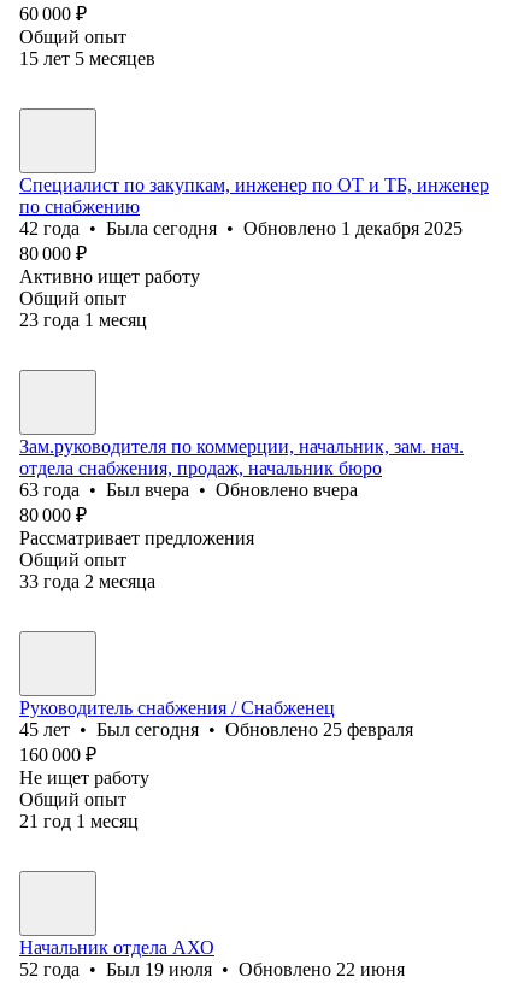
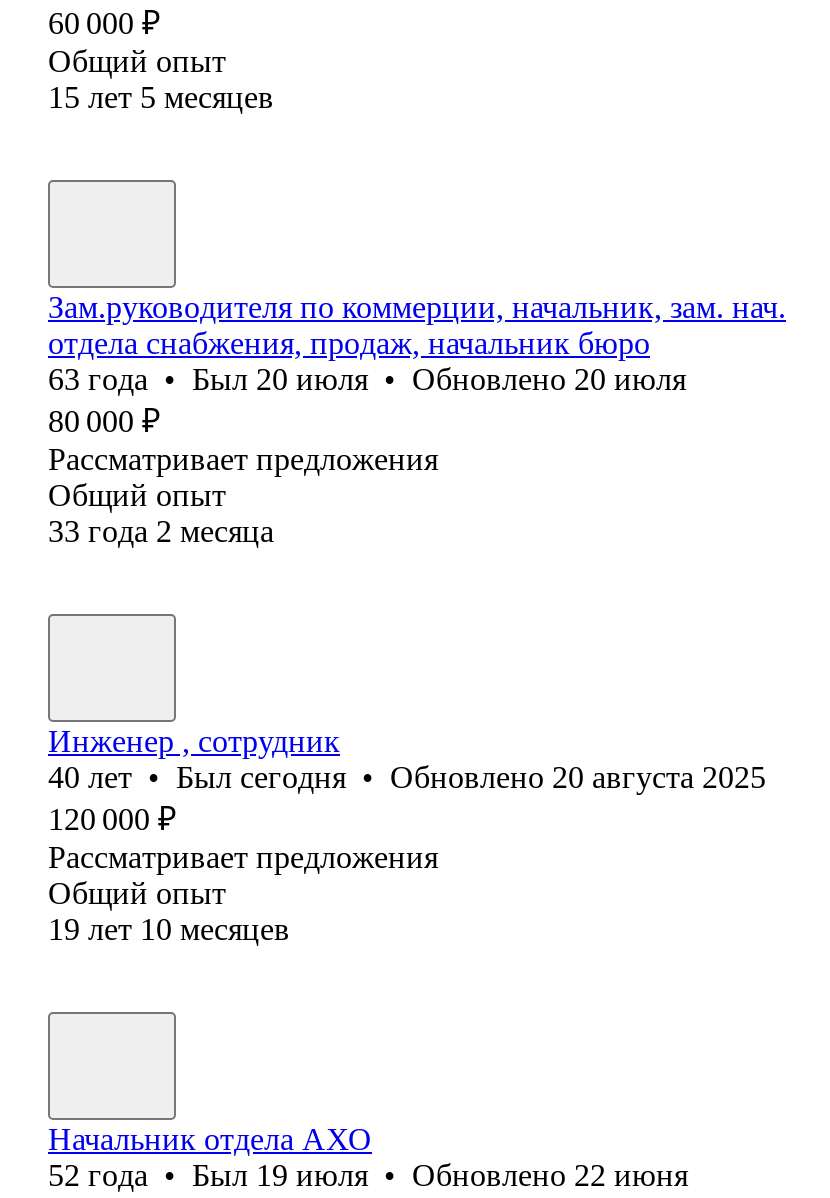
- Специалист по закупкам, инженер по ОТ и ТБ, инженер
- по снабжению
- 42 года • Была сегодня • Обновлено 1 декабря 2025
- 80 000 ₽
- Активно ищет работу
- Общий опыт
- 23 года 1 месяц

- 63 года • Был вчера • Обновлено вчера
+ 63 года • Был 20 июля • Обновлено 20 июля

- Руководитель снабжения / Снабженец
- 45 лет • Был сегодня • Обновлено 25 февраля
- 160 000 ₽
- Не ищет работу
+ Инженер , сотрудник
+ 40 лет • Был сегодня • Обновлено 20 августа 2025
+ 120 000 ₽
+ Рассматривает предложения

- 21 год 1 месяц
+ 19 лет 10 месяцев
